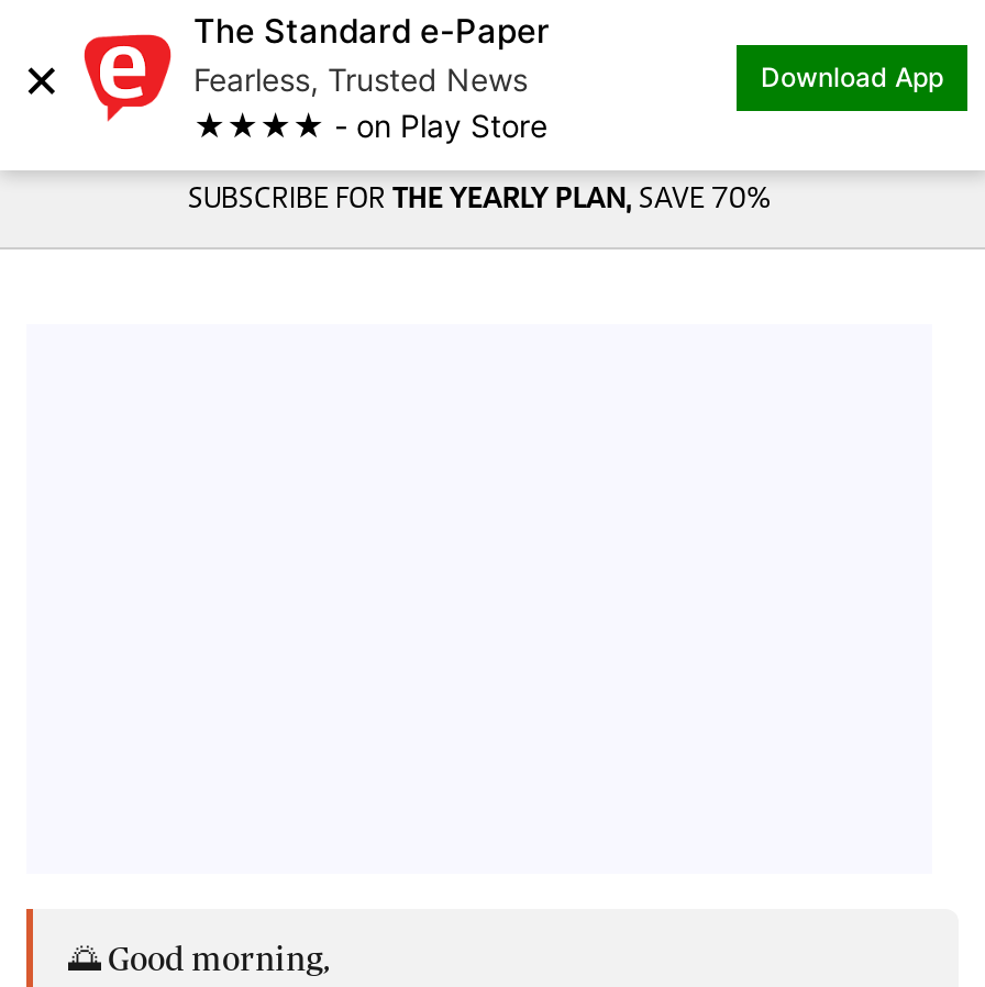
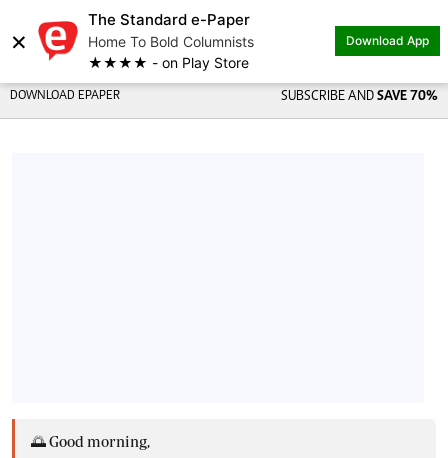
- Fearless, Trusted News
+ Home To Bold Columnists

- SUBSCRIBE FOR THE YEARLY PLAN, SAVE 70%
+ DOWNLOAD EPAPER
+ SUBSCRIBE AND SAVE 70%
